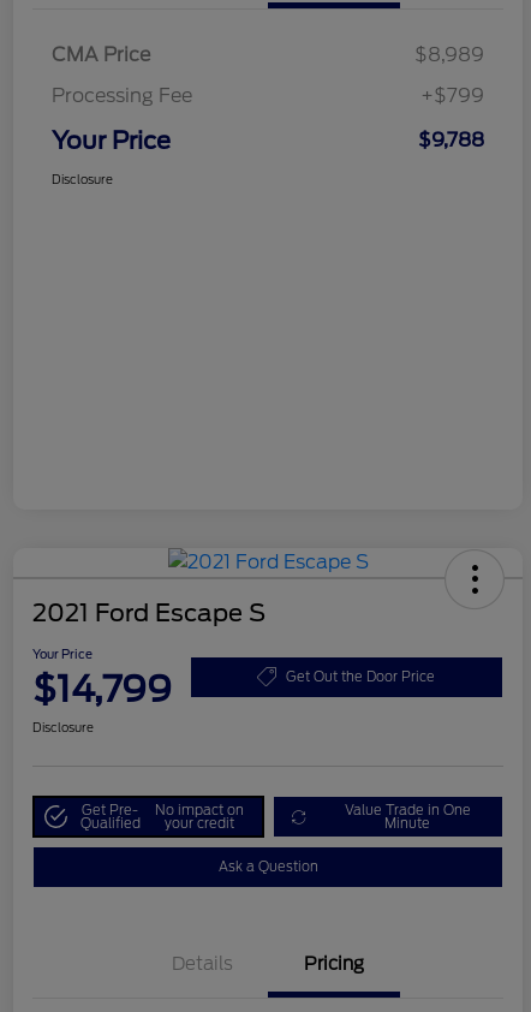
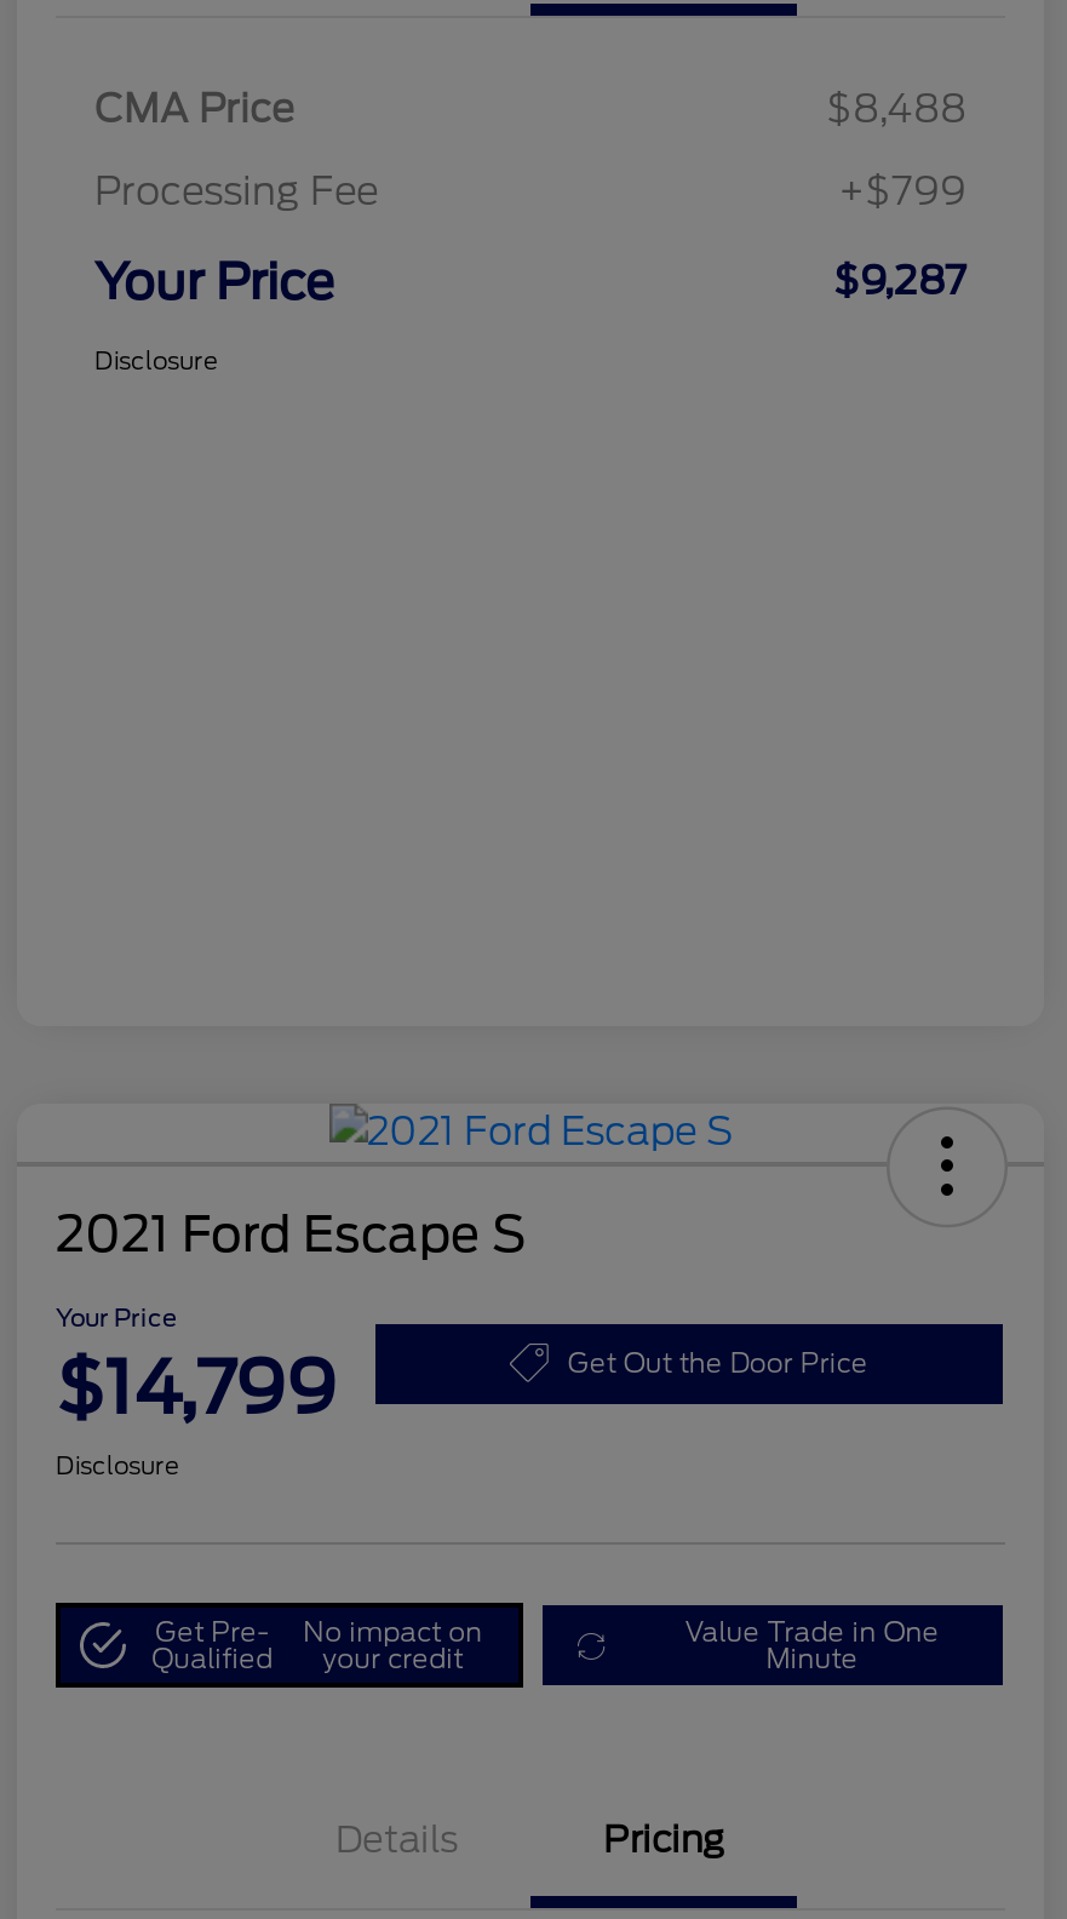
- $8,989
+ $8,488

- $9,788
+ $9,287

- Ask a Question
